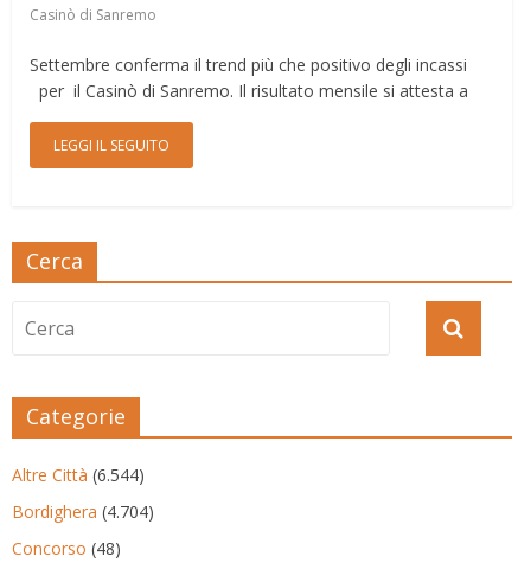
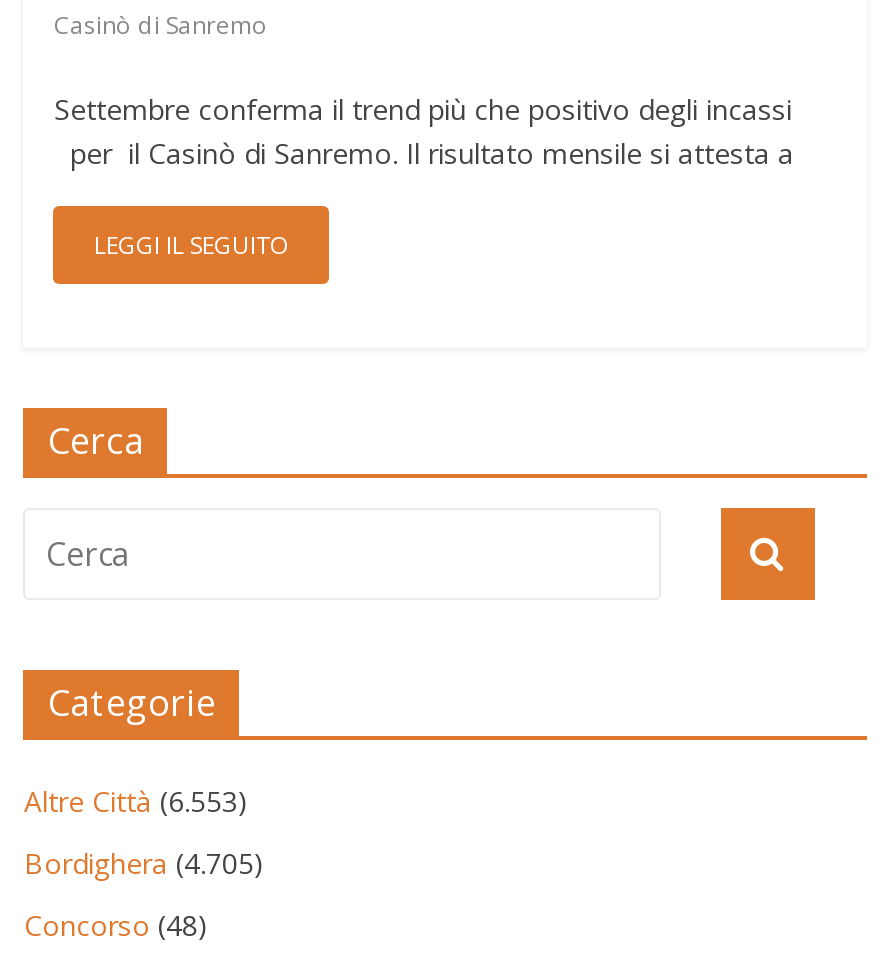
- Altre Città (6.544)
+ Altre Città (6.553)

- Bordighera (4.704)
+ Bordighera (4.705)
